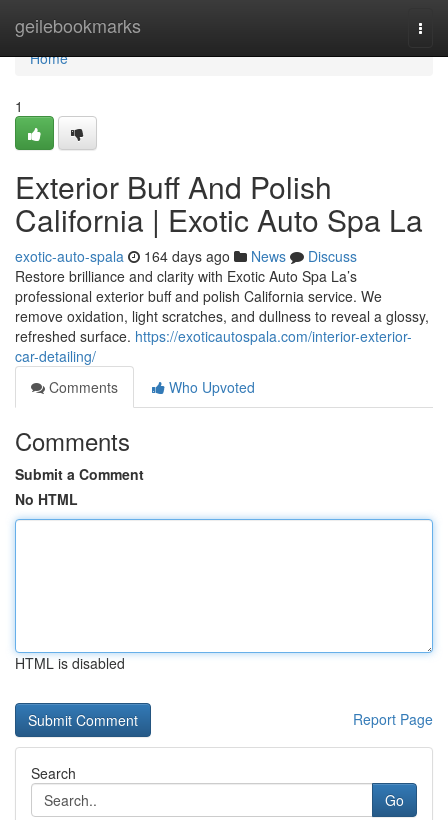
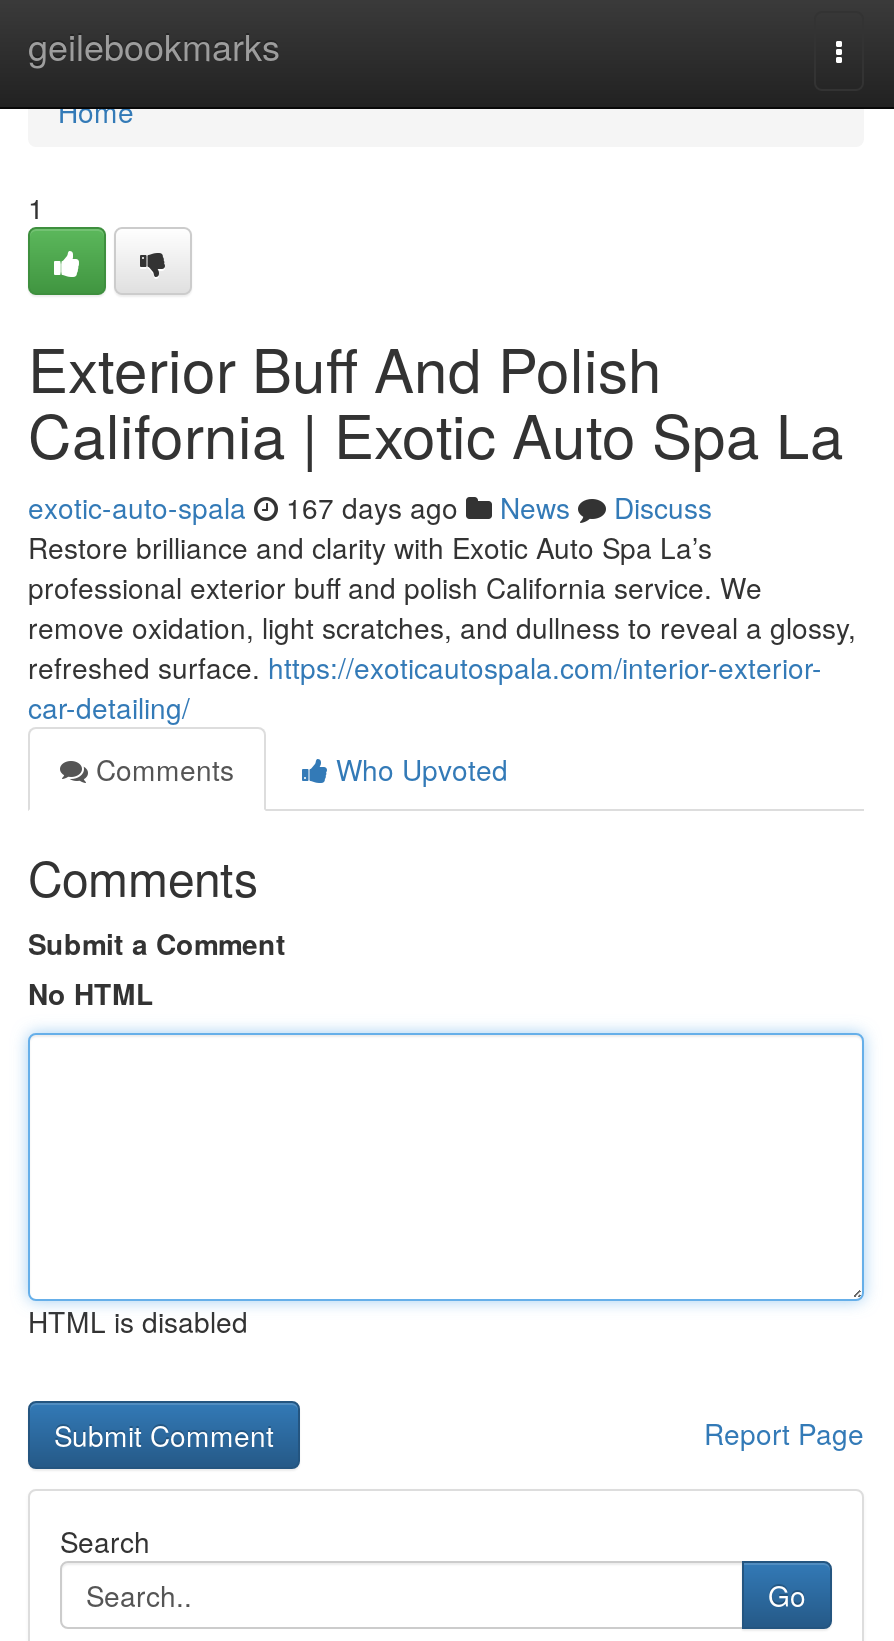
- exotic-auto-spala 164 days ago News Discuss
+ exotic-auto-spala 167 days ago News Discuss
